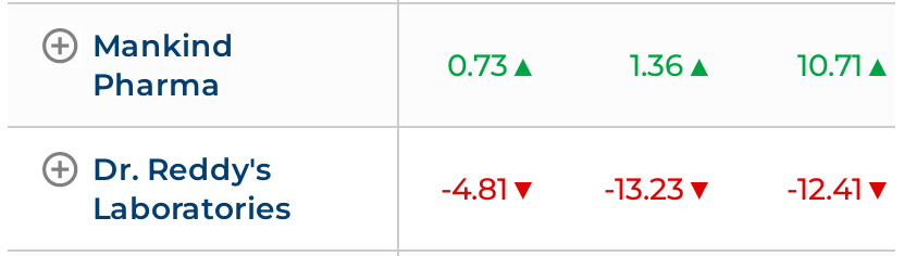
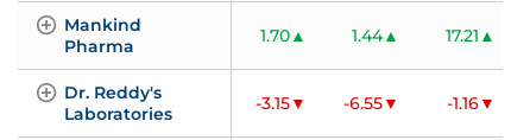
- 0.73
+ 1.70

- 1.36
+ 1.44

- 10.71
+ 17.21

- -4.81
+ -3.15

- -13.23
+ -6.55

- -12.41
+ -1.16
